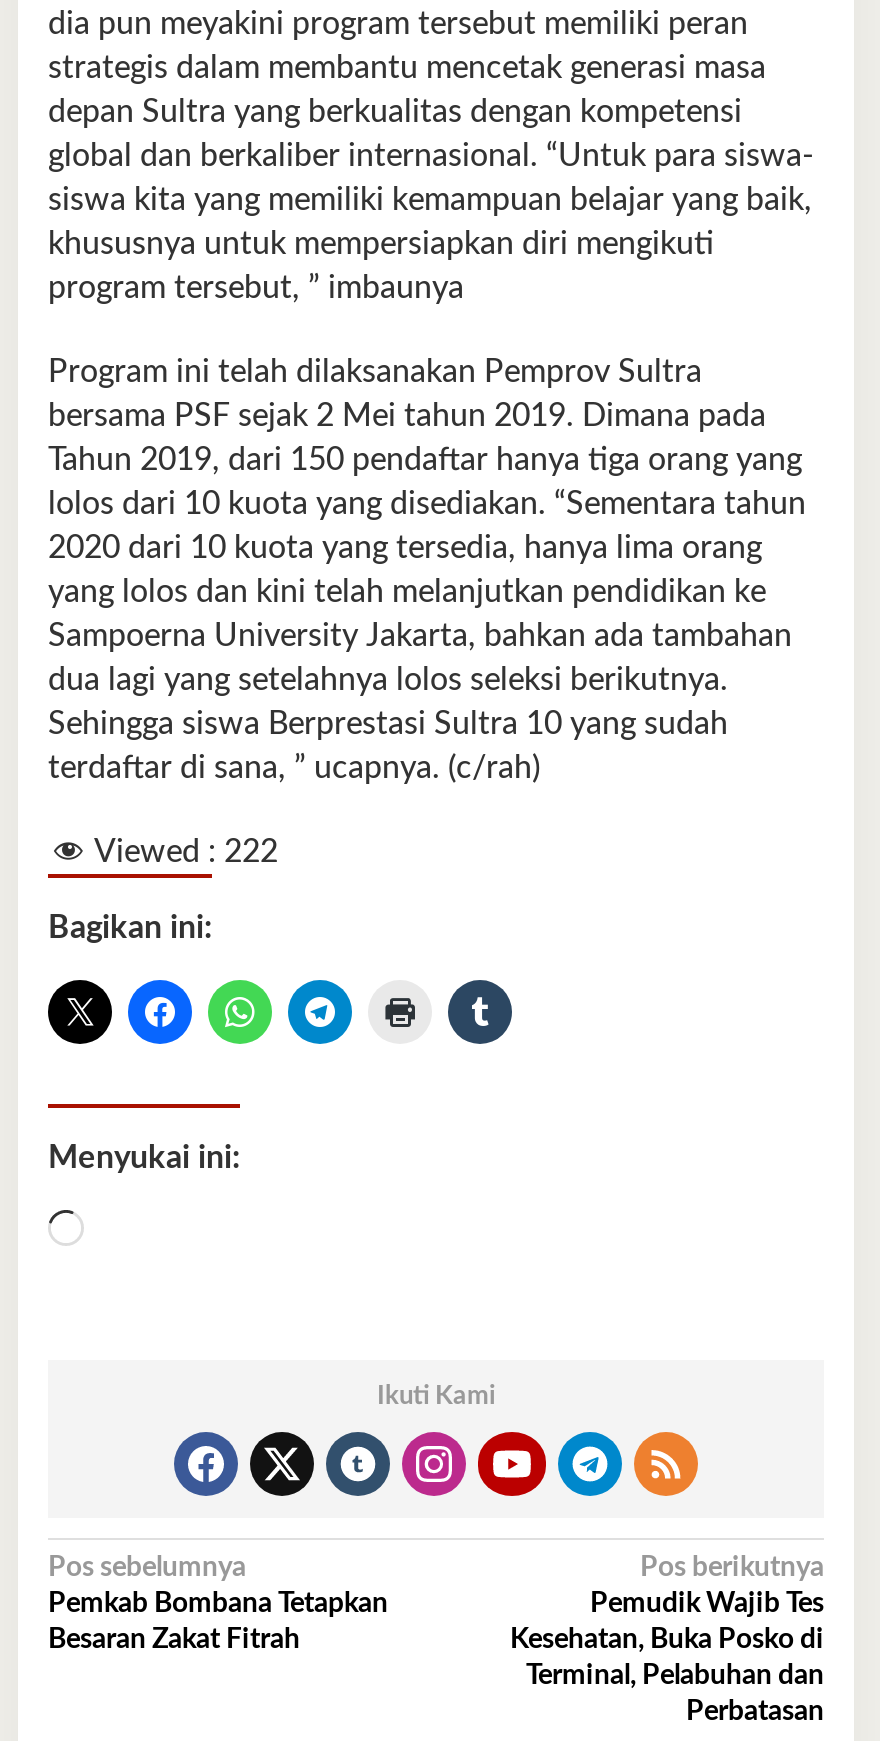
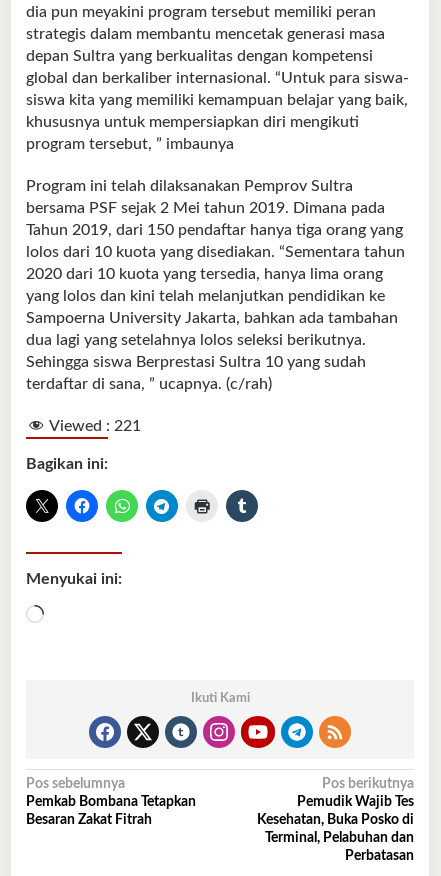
- Viewed : 222
+ Viewed : 221
